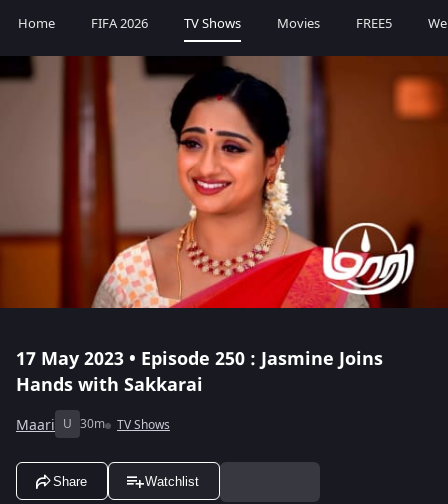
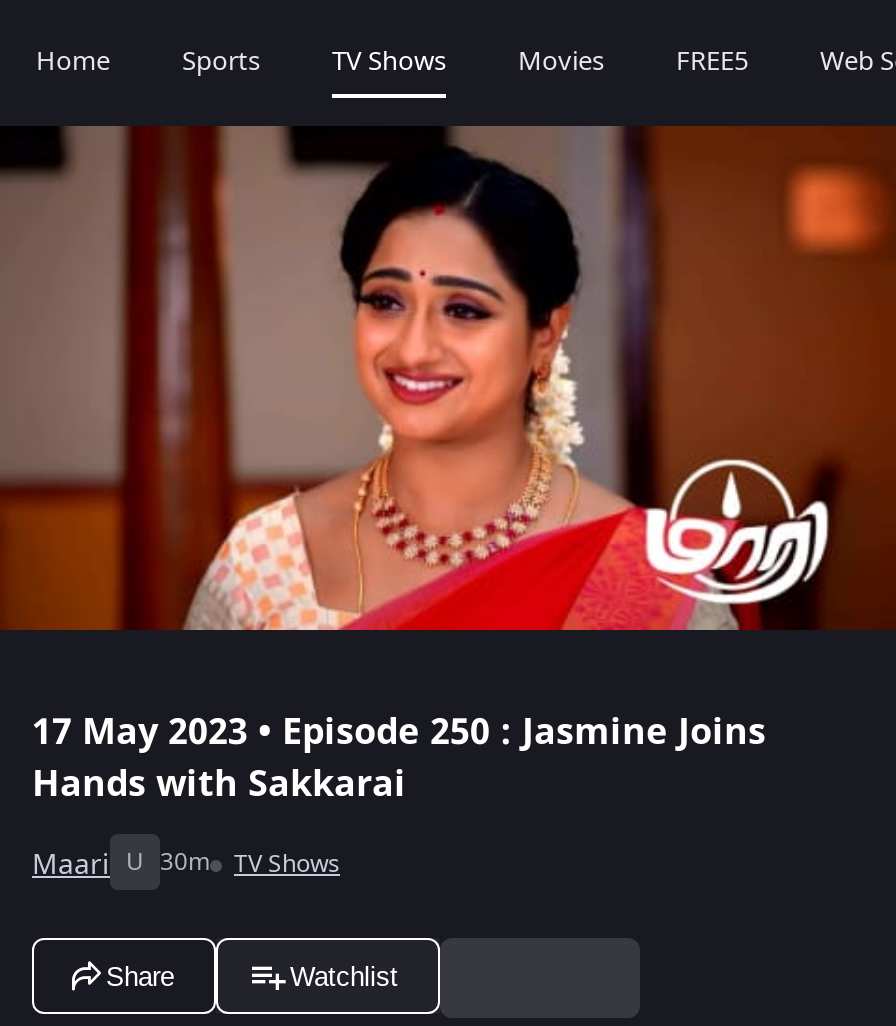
- FIFA 2026
+ Sports
